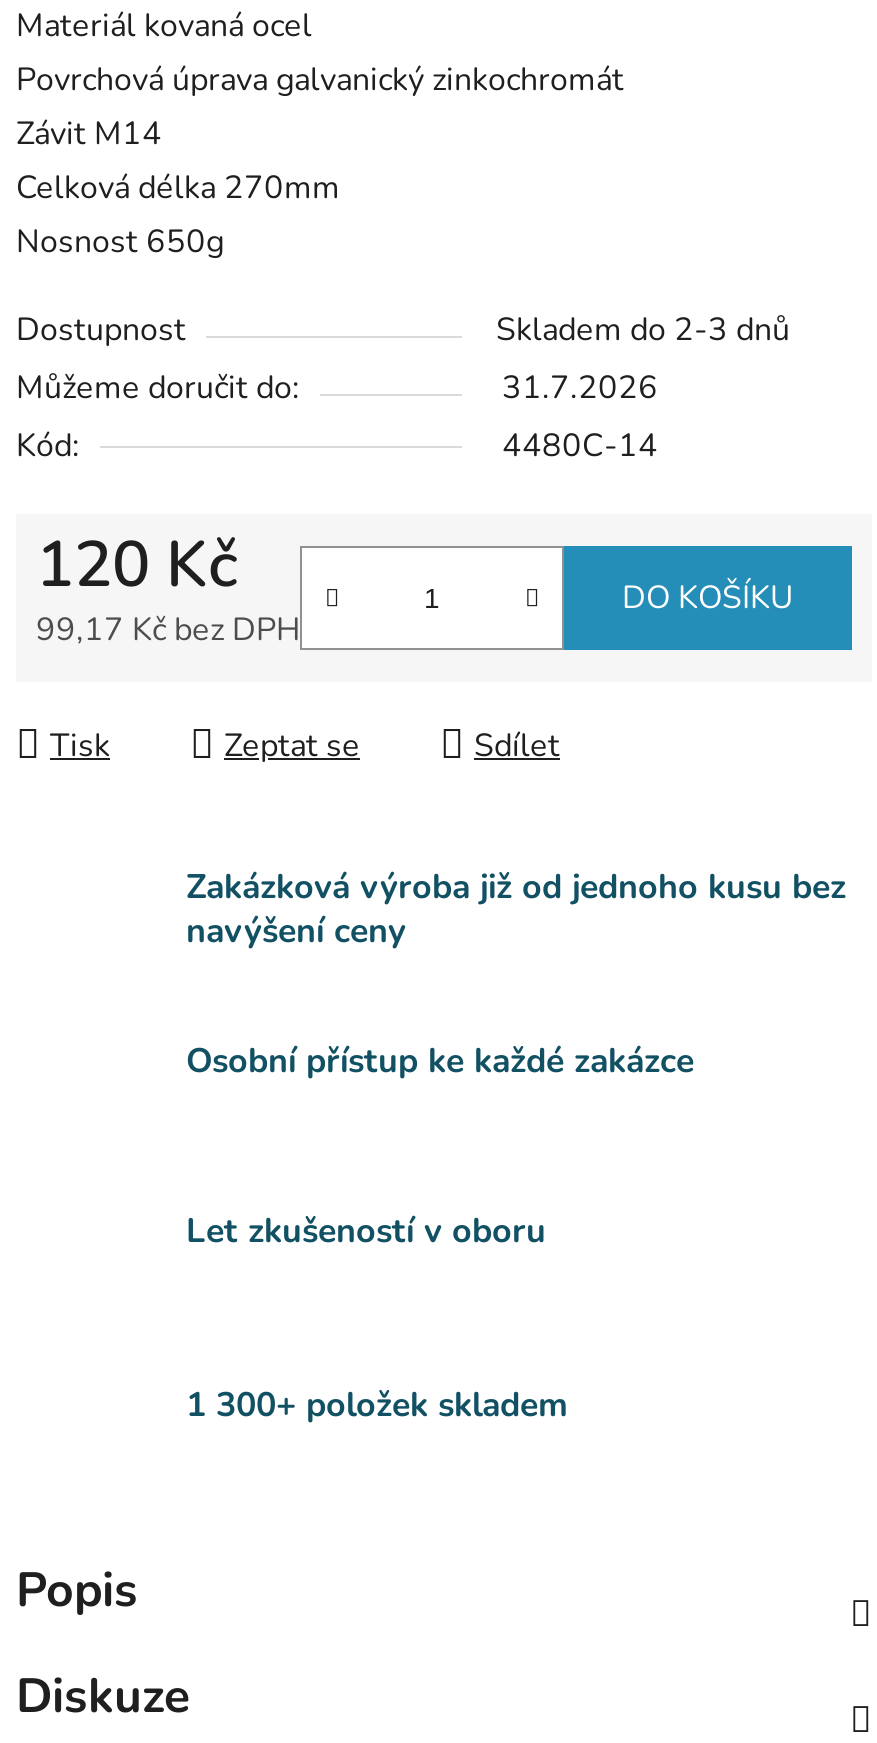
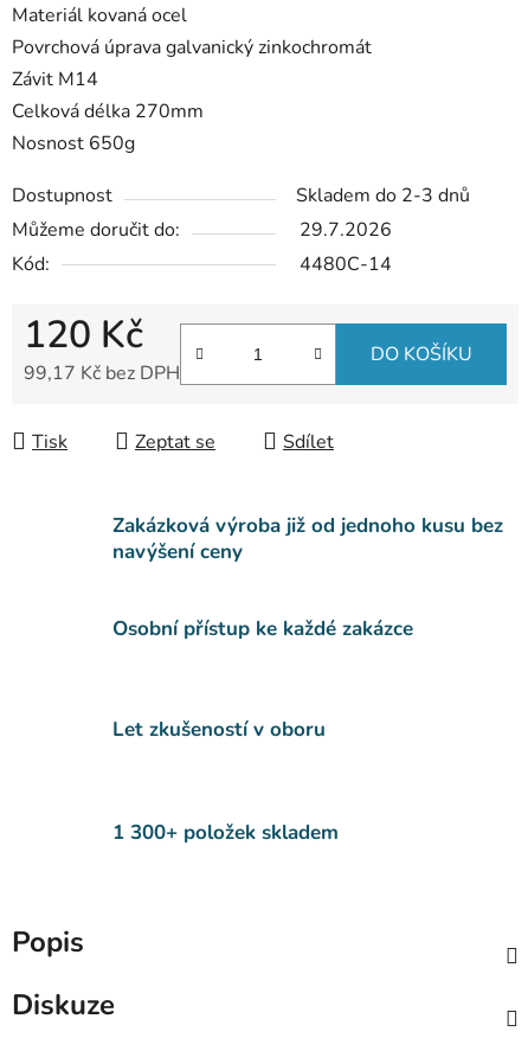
- 31.7.2026
+ 29.7.2026
